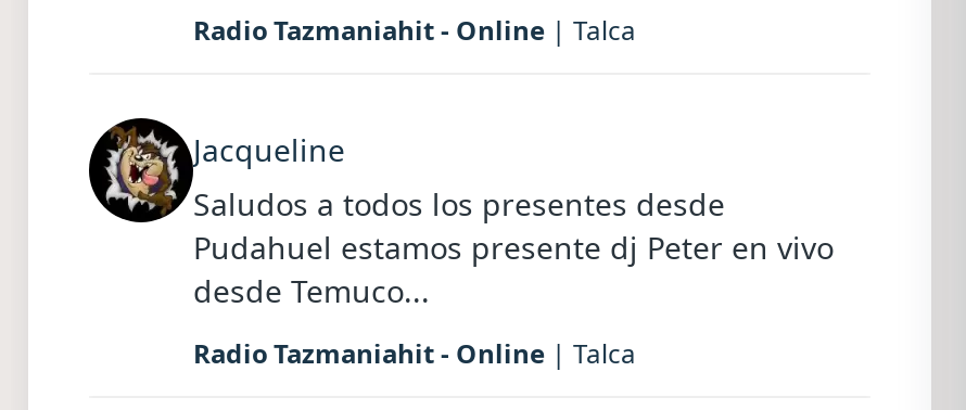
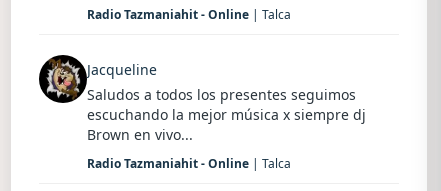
- Saludos a todos los presentes desde
- Pudahuel estamos presente dj Peter en vivo
- desde Temuco...
+ Saludos a todos los presentes seguimos
+ escuchando la mejor música x siempre dj
+ Brown en vivo...
